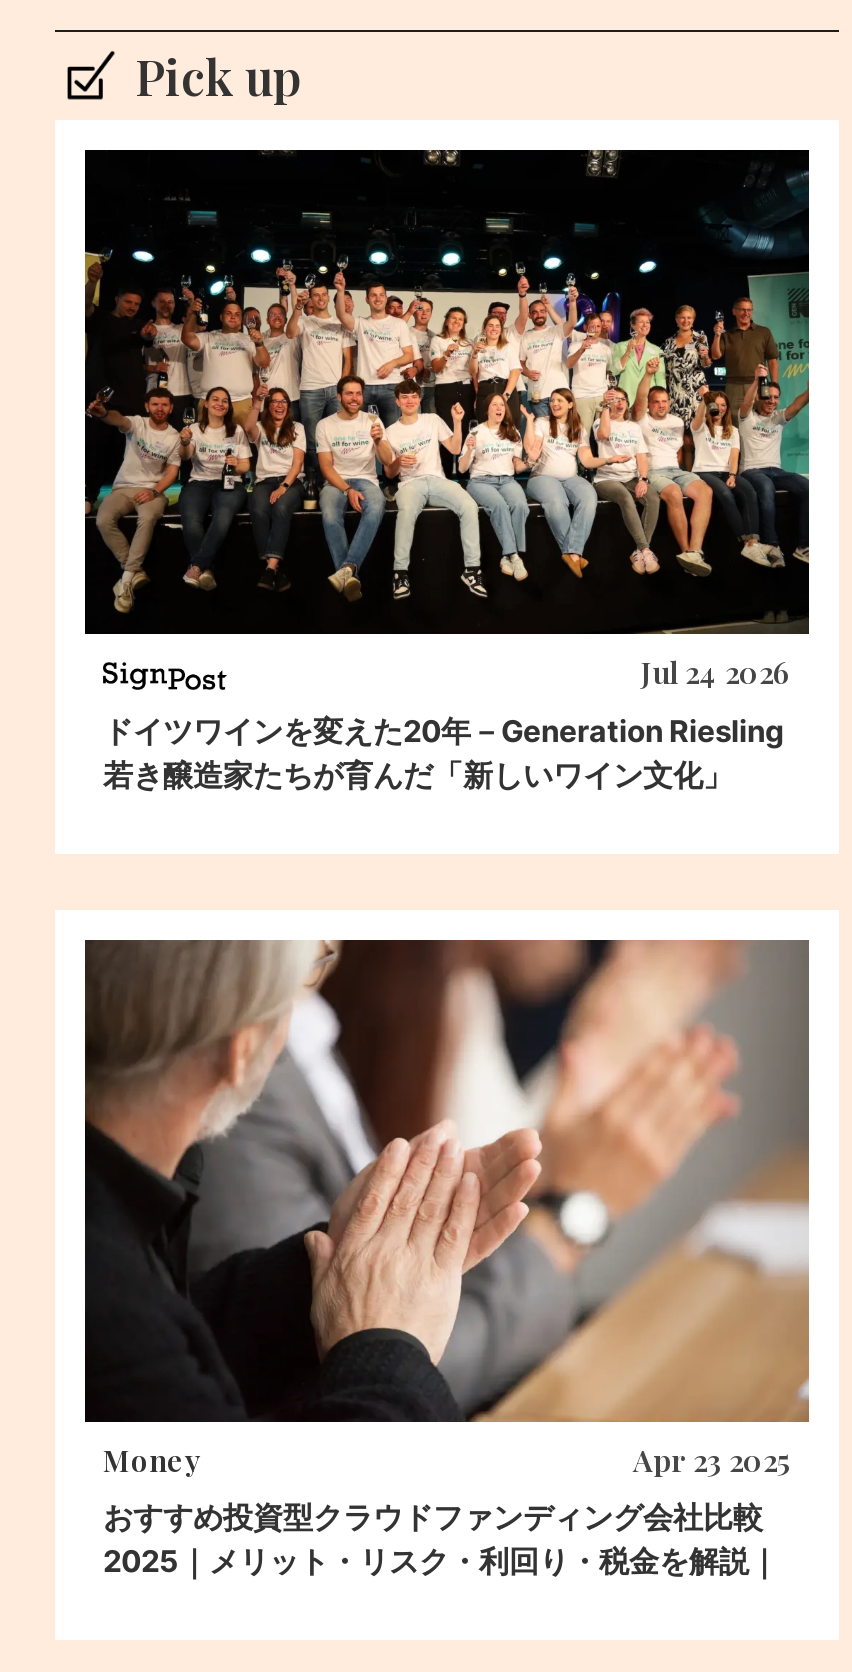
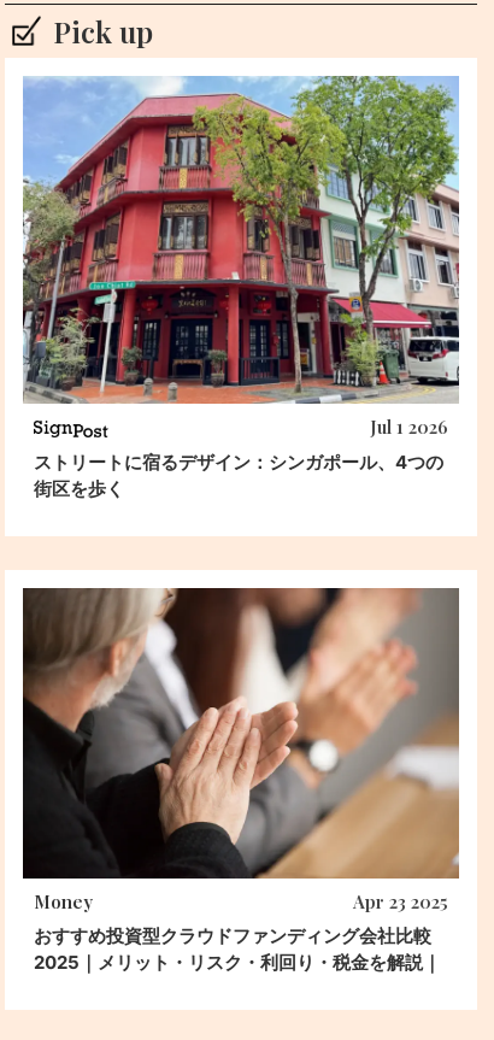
- [image]
- Jul 24 2026
+ [image]
+ Jul 1 2026

- ドイツワインを変えた20年－Generation Riesling
- 若き醸造家たちが育んだ「新しいワイン文化」
+ ストリートに宿るデザイン：シンガポール、4つの
+ 街区を歩く
